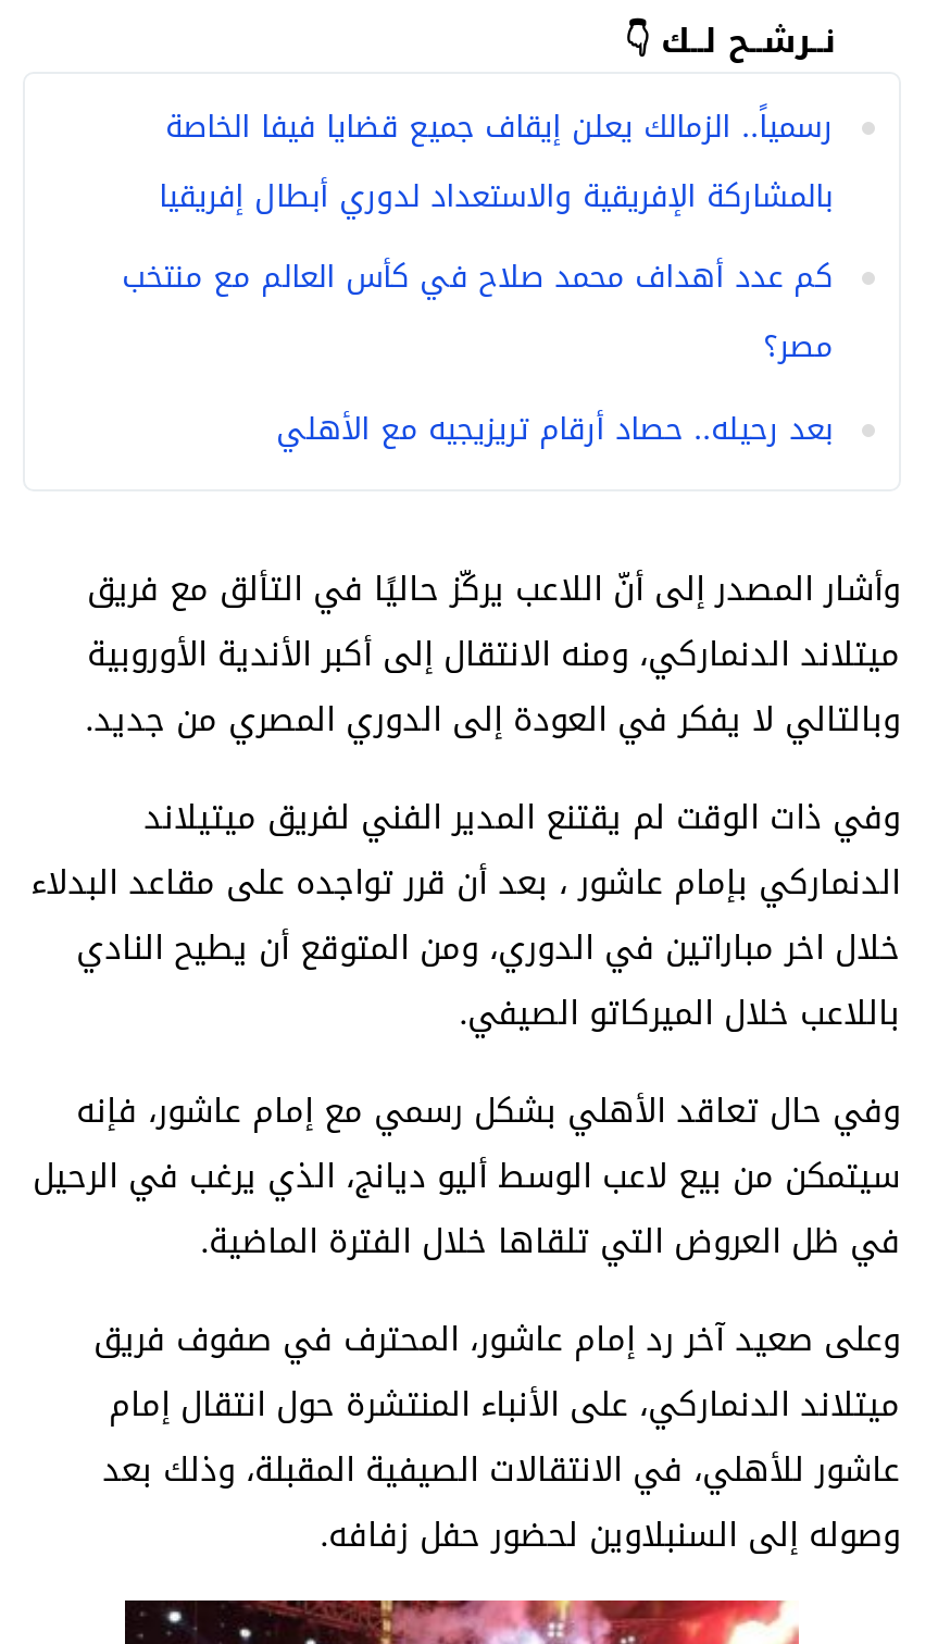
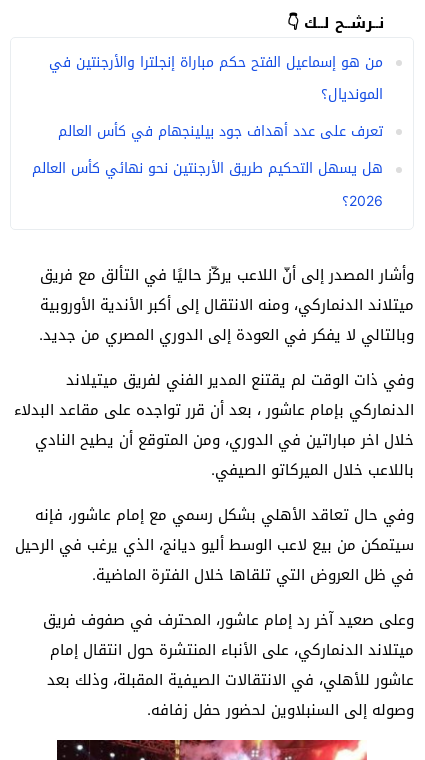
- رسمياً.. الزمالك يعلن إيقاف جميع قضايا فيفا الخاصة
- بالمشاركة الإفريقية والاستعداد لدوري أبطال إفريقيا
- كم عدد أهداف محمد صلاح في كأس العالم مع منتخب
- مصر؟
- بعد رحيله.. حصاد أرقام تريزيجيه مع الأهلي
+ من هو إسماعيل الفتح حكم مباراة إنجلترا والأرجنتين في
+ المونديال؟
+ تعرف على عدد أهداف جود بيلينجهام في كأس العالم
+ هل يسهل التحكيم طريق الأرجنتين نحو نهائي كأس العالم
+ 2026؟
